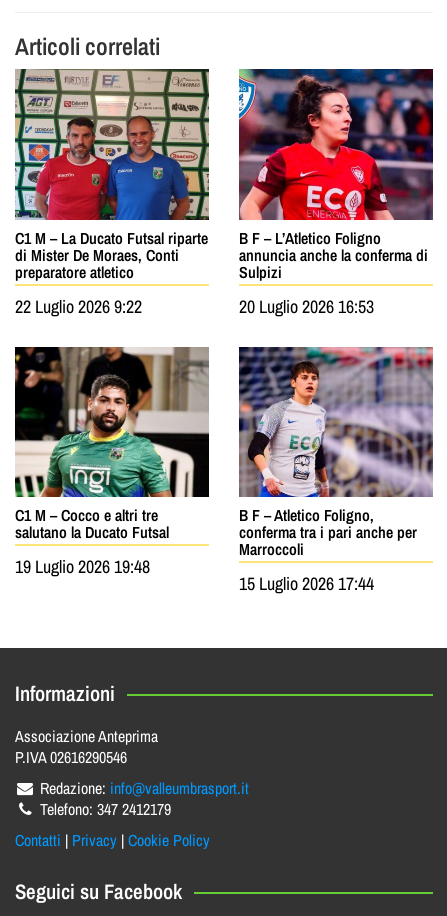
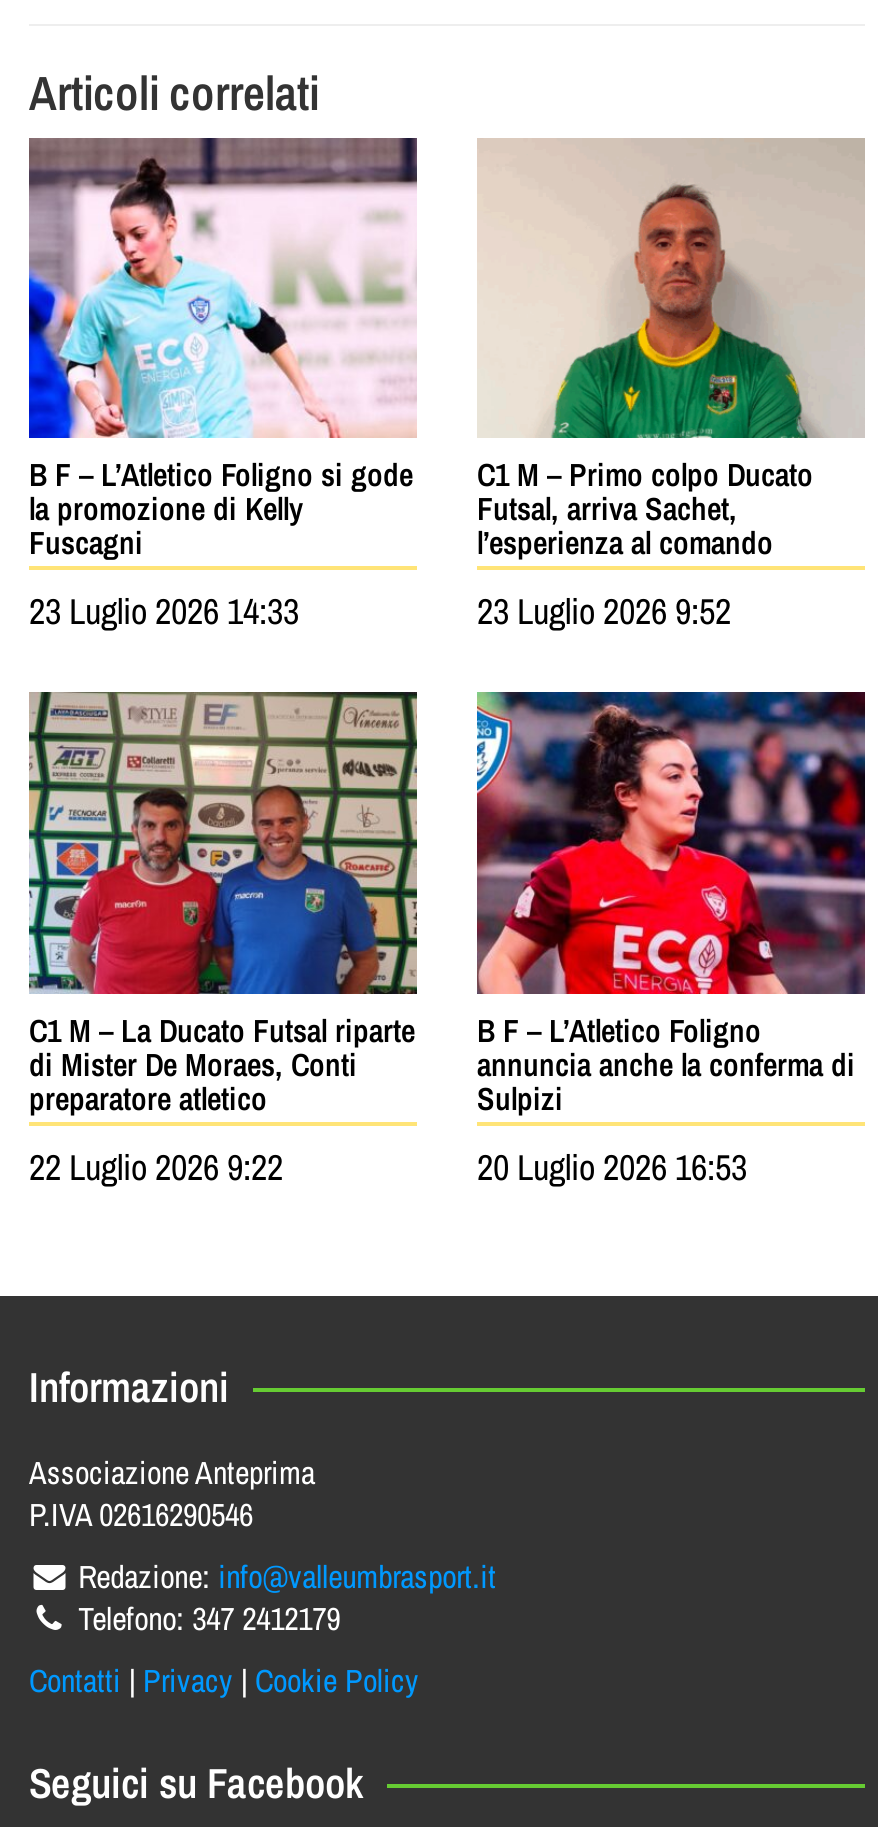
+ [image]
+ B F – L’Atletico Foligno si gode
+ la promozione di Kelly
+ Fuscagni
+ 23 Luglio 2026 14:33

moved down: [image] | C1 M – La Ducato Futsal riparte | di Mister De Moraes, Conti | ... | Sulpizi | 20 Luglio 2026 16:53

+ [image]
+ C1 M – Primo colpo Ducato
+ Futsal, arriva Sachet,
+ l’esperienza al comando
+ 23 Luglio 2026 9:52

- [image]
- C1 M – Cocco e altri tre
- salutano la Ducato Futsal
- 19 Luglio 2026 19:48

- [image]
- B F – Atletico Foligno,
- conferma tra i pari anche per
- Marroccoli
- 15 Luglio 2026 17:44
